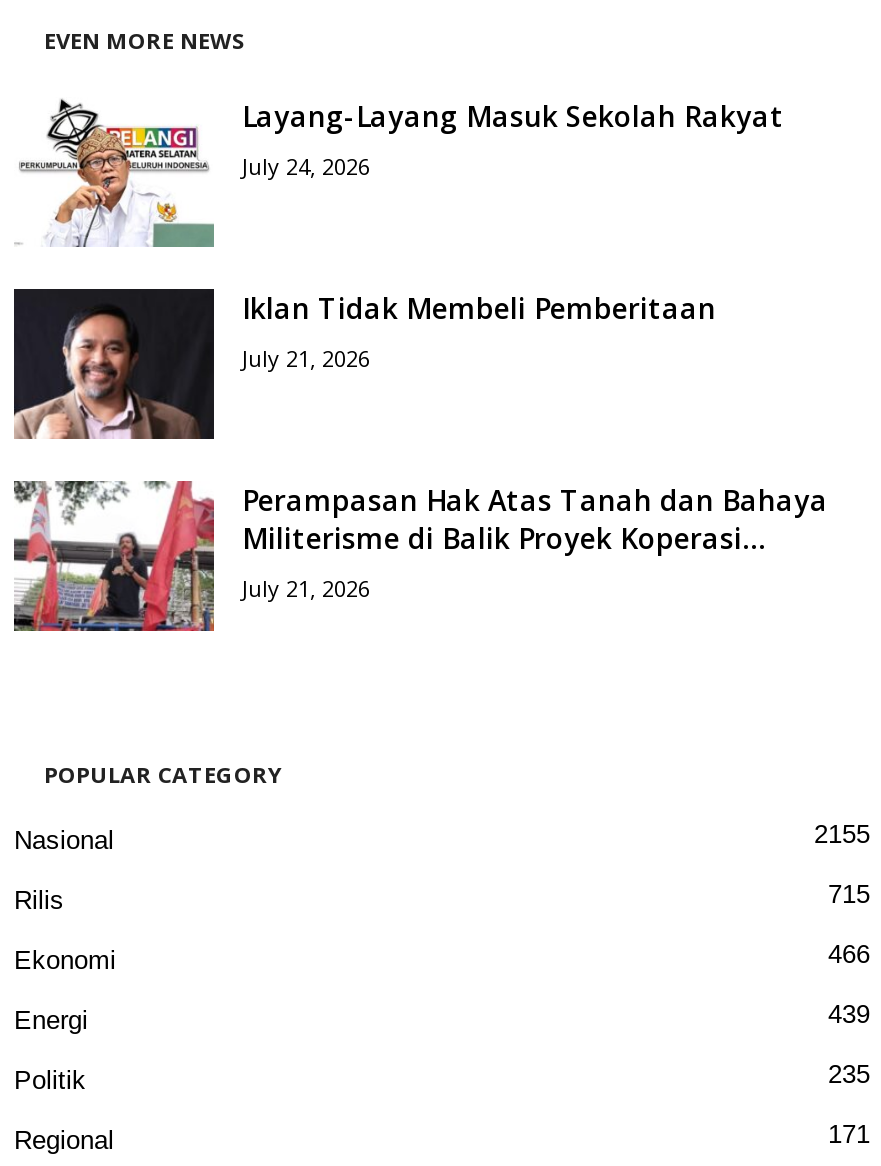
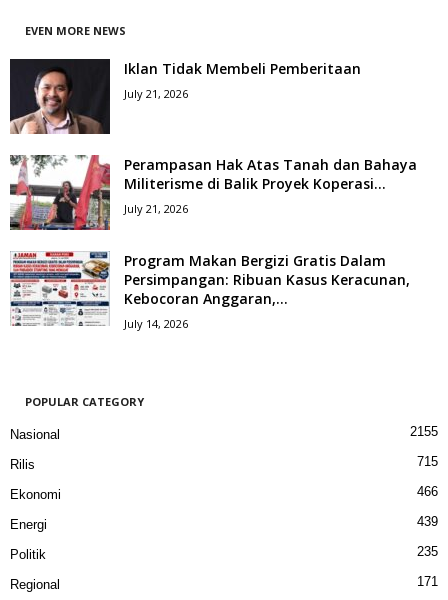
- [image]
- Layang-Layang Masuk Sekolah Rakyat
- July 24, 2026

moved up: [image] | Iklan Tidak Membeli Pemberitaan | July 21, 2026 | Perampasan Hak Atas Tanah dan Bahaya | Militerisme di Balik Proyek Koperasi... | July 21, 2026

+ [image]
+ Program Makan Bergizi Gratis Dalam
+ Persimpangan: Ribuan Kasus Keracunan,
+ Kebocoran Anggaran,...
+ July 14, 2026
